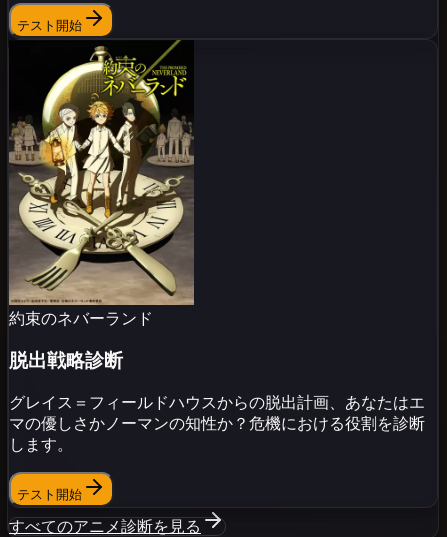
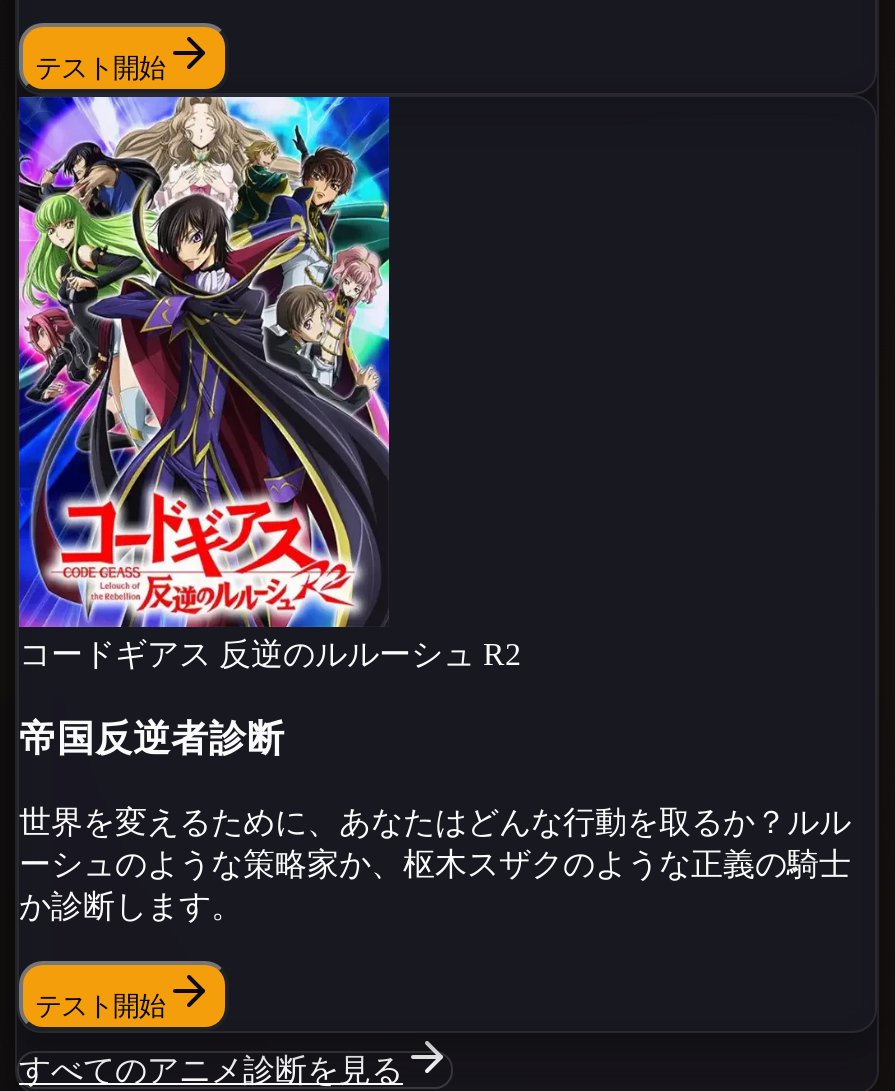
- [image]
- 約束のネバーランド
+ [image]
+ コードギアス 反逆のルルーシュ R2

- 脱出戦略診断
+ 帝国反逆者診断

- グレイス＝フィールドハウスからの脱出計画、あなたはエ
- マの優しさかノーマンの知性か？危機における役割を診断
- します。
+ 世界を変えるために、あなたはどんな行動を取るか？ルル
+ ーシュのような策略家か、枢木スザクのような正義の騎士
+ か診断します。
